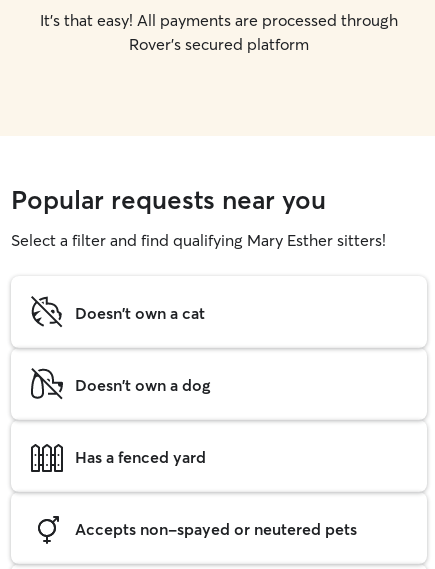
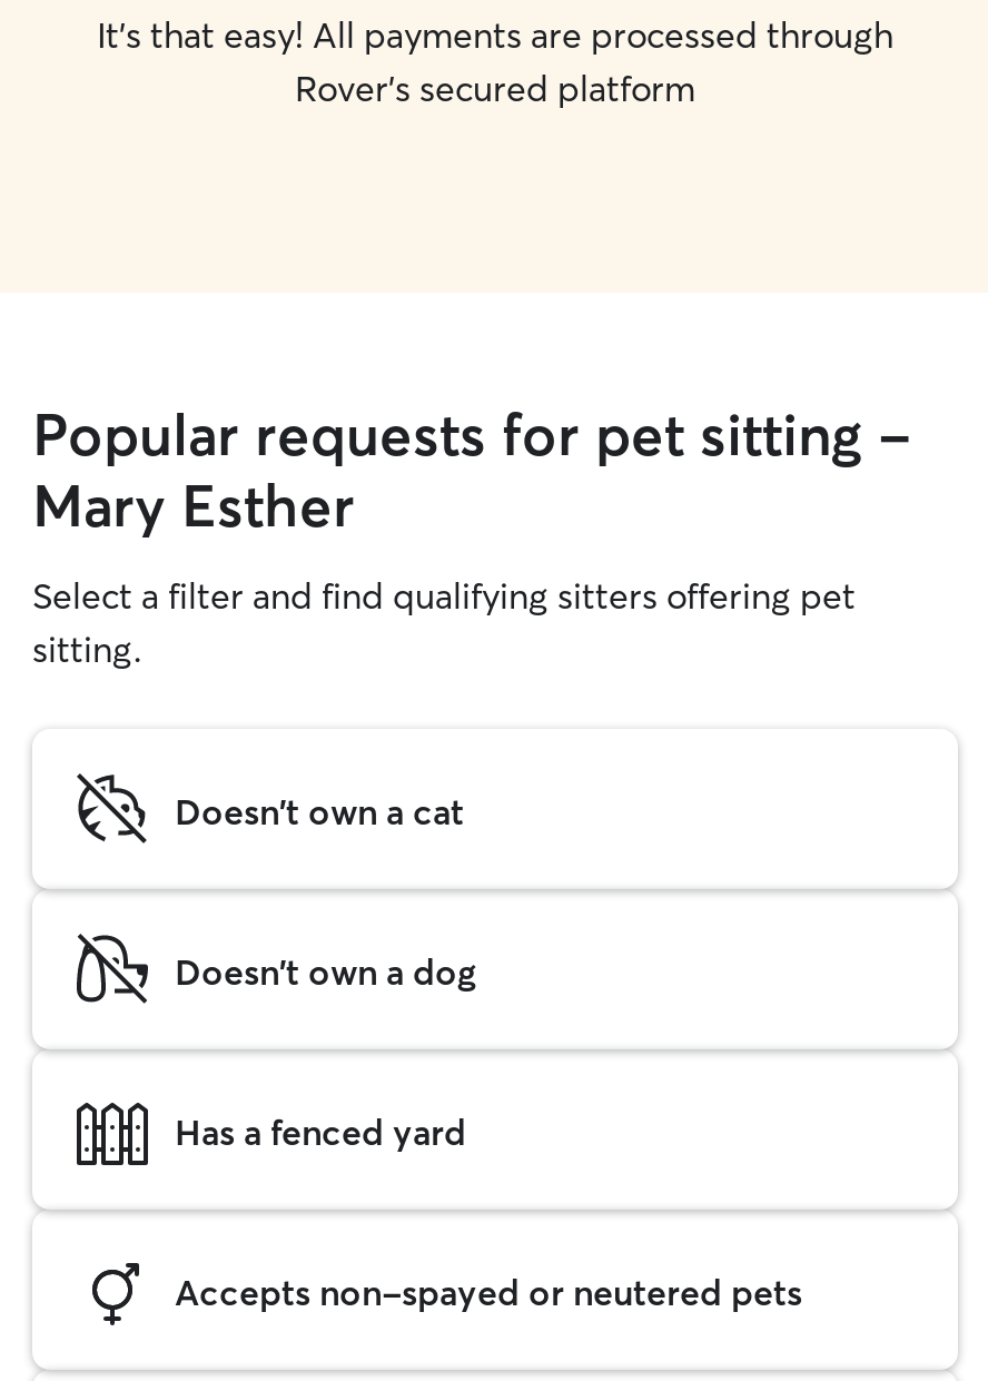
- Popular requests near you
- Select a filter and find qualifying Mary Esther sitters!
+ Popular requests for pet sitting -
+ Mary Esther
+ Select a filter and find qualifying sitters offering pet
+ sitting.
